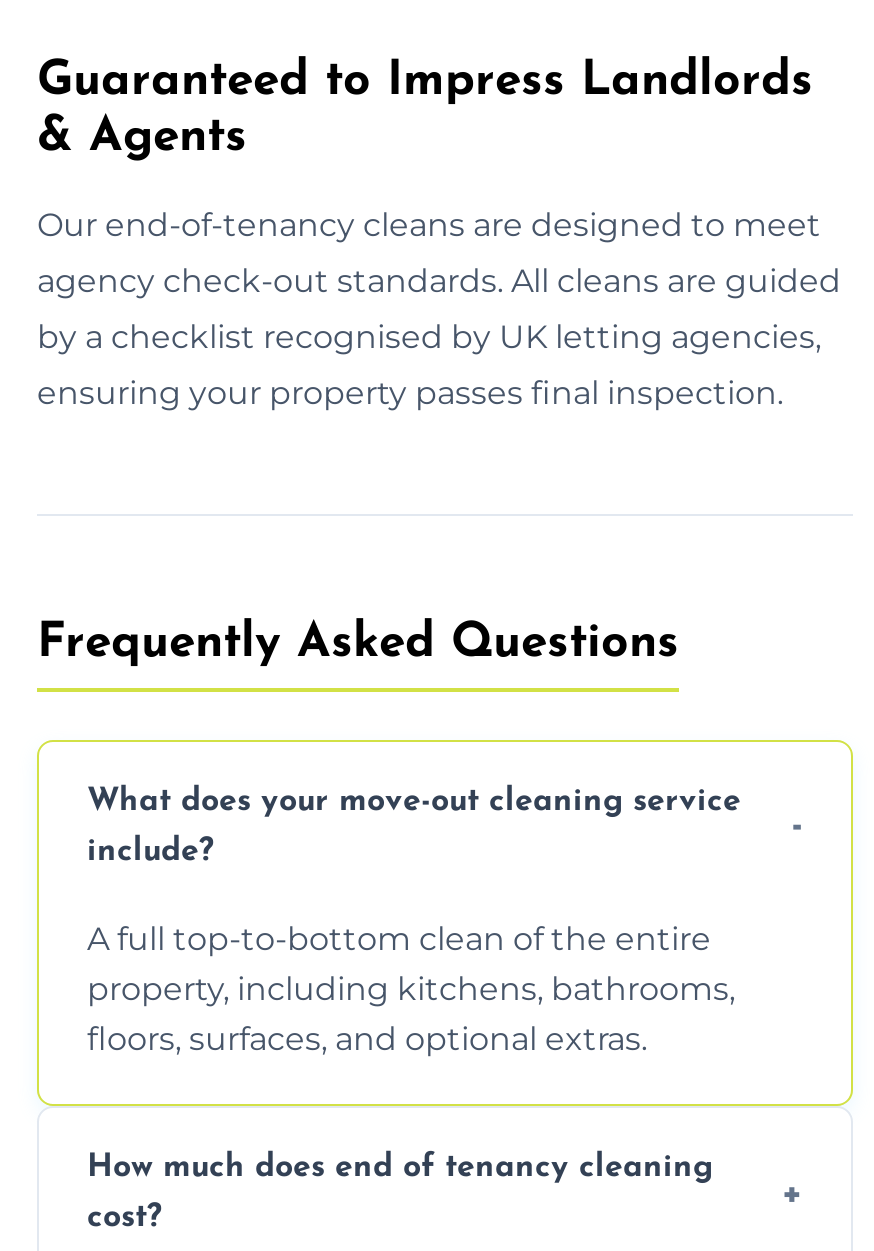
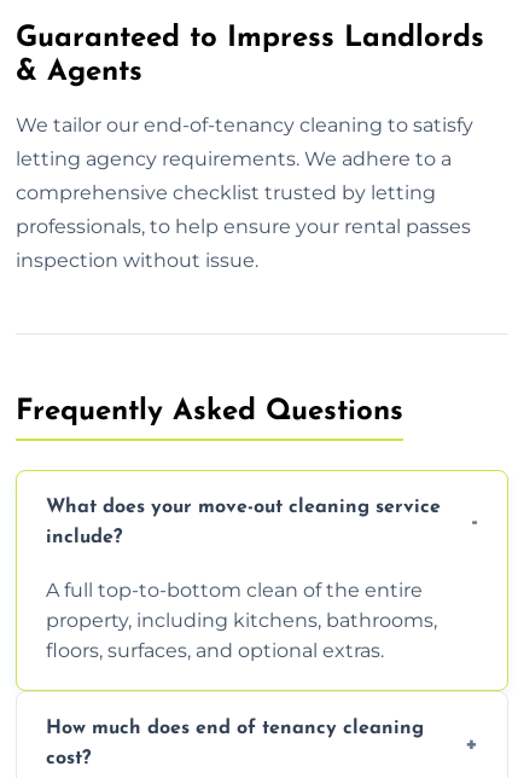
- Our end-of-tenancy cleans are designed to meet
- agency check-out standards. All cleans are guided
- by a checklist recognised by UK letting agencies,
- ensuring your property passes final inspection.
+ We tailor our end-of-tenancy cleaning to satisfy
+ letting agency requirements. We adhere to a
+ comprehensive checklist trusted by letting
+ professionals, to help ensure your rental passes
+ inspection without issue.
